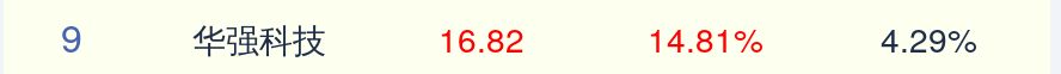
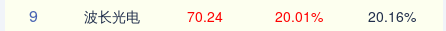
- 华强科技
- 16.82
- 14.81%
- 4.29%
+ 波长光电
+ 70.24
+ 20.01%
+ 20.16%
